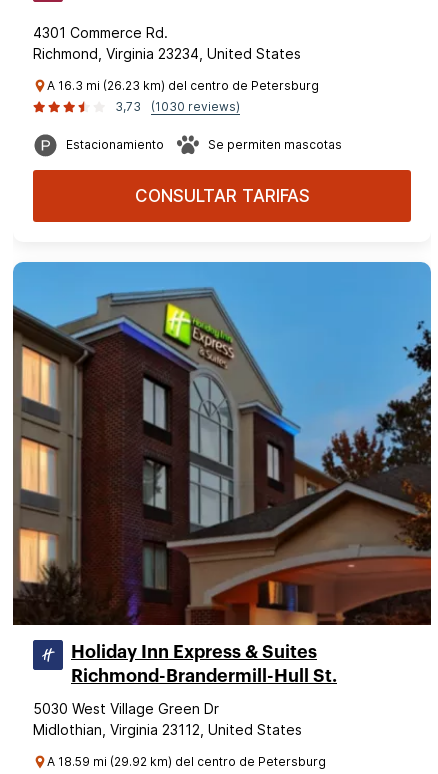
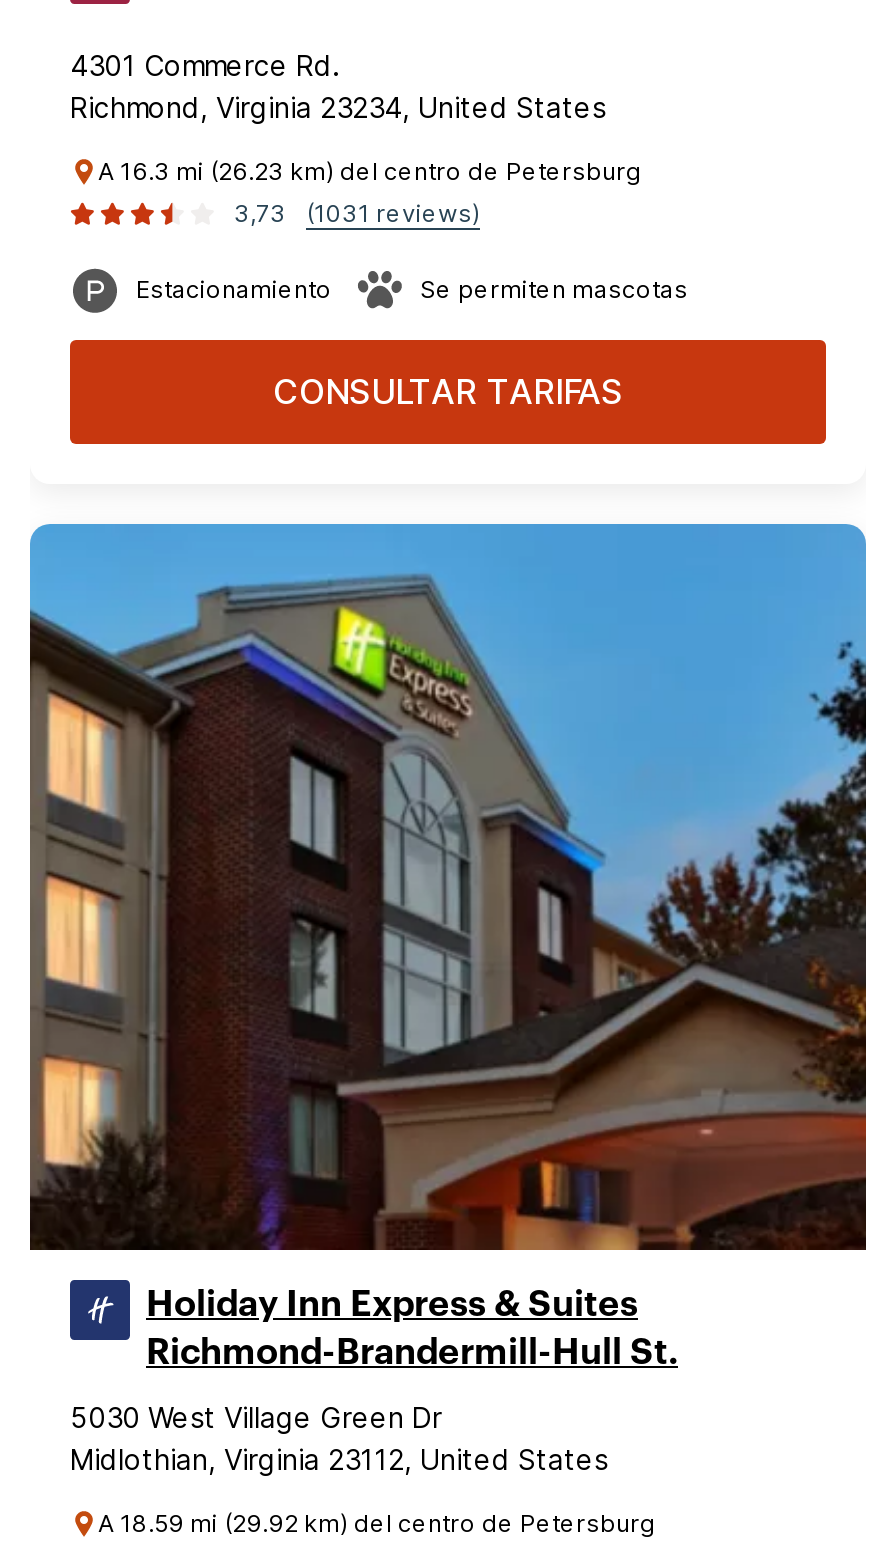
- 3,73 (1030 reviews)
+ 3,73 (1031 reviews)
